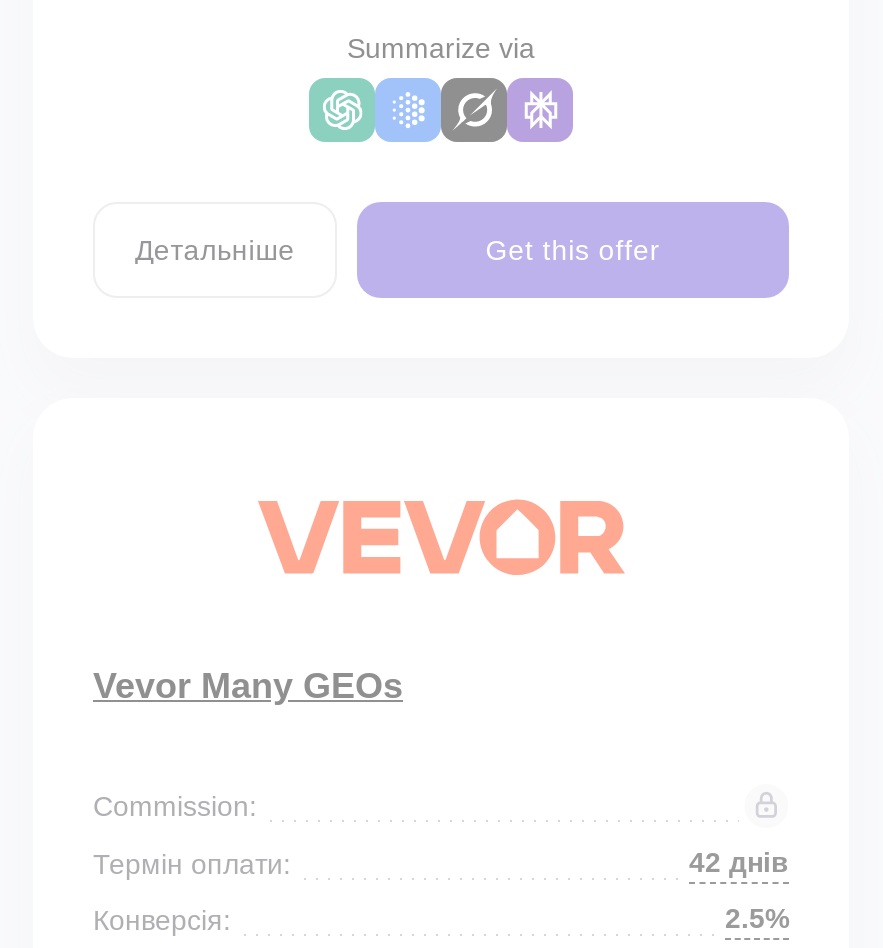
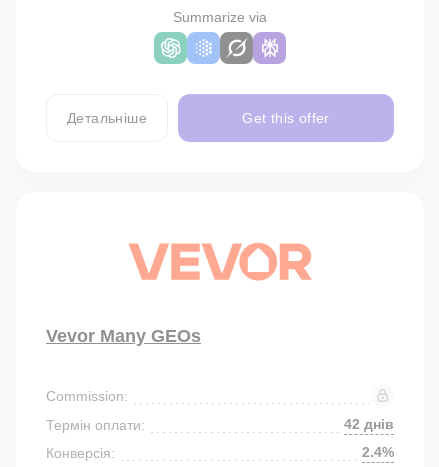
- 2.5%
+ 2.4%
